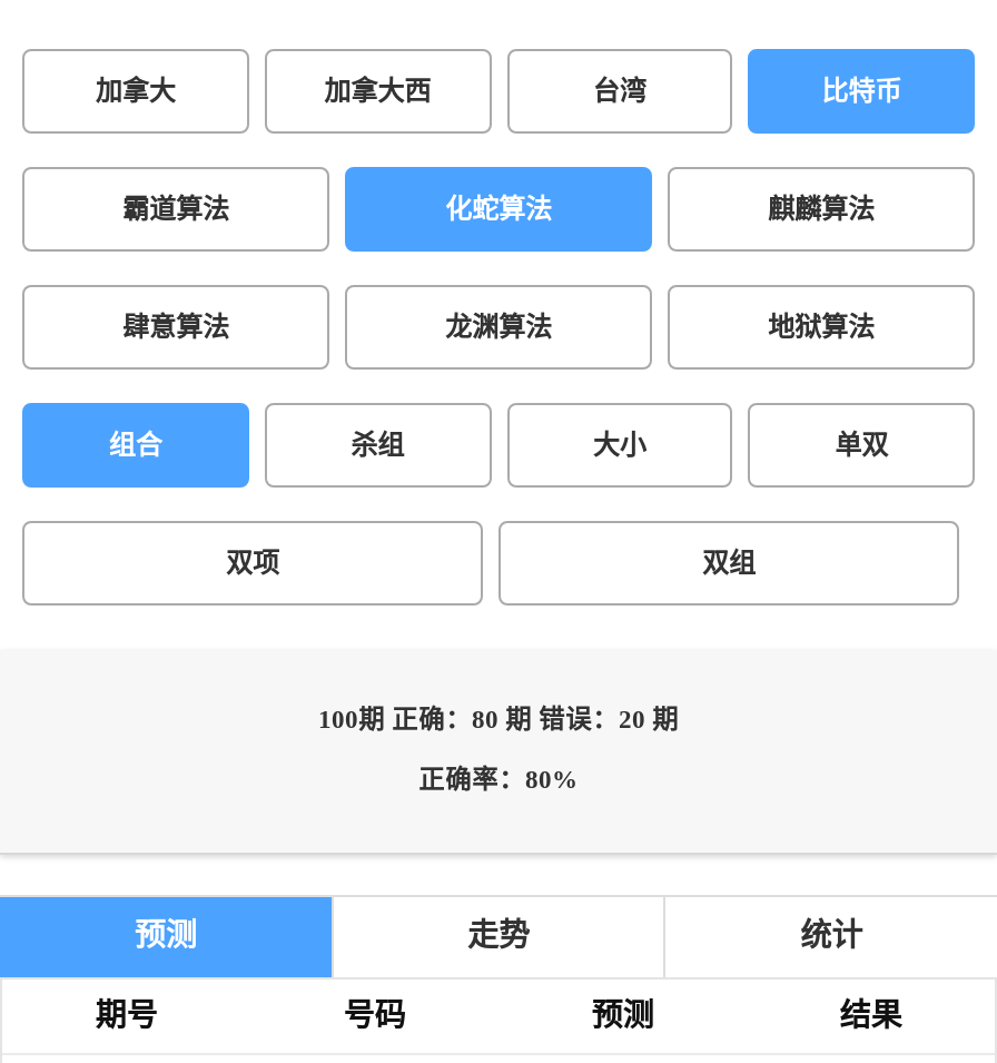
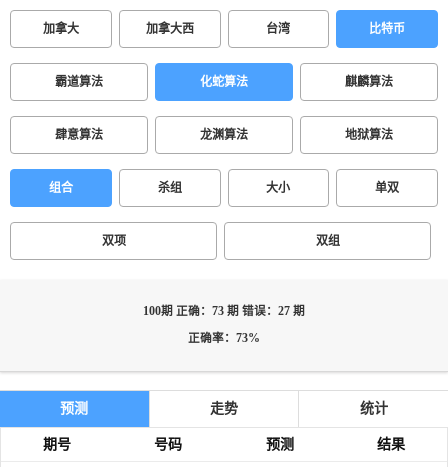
- 100期 正确：80 期 错误：20 期
+ 100期 正确：73 期 错误：27 期

- 正确率：80%
+ 正确率：73%
